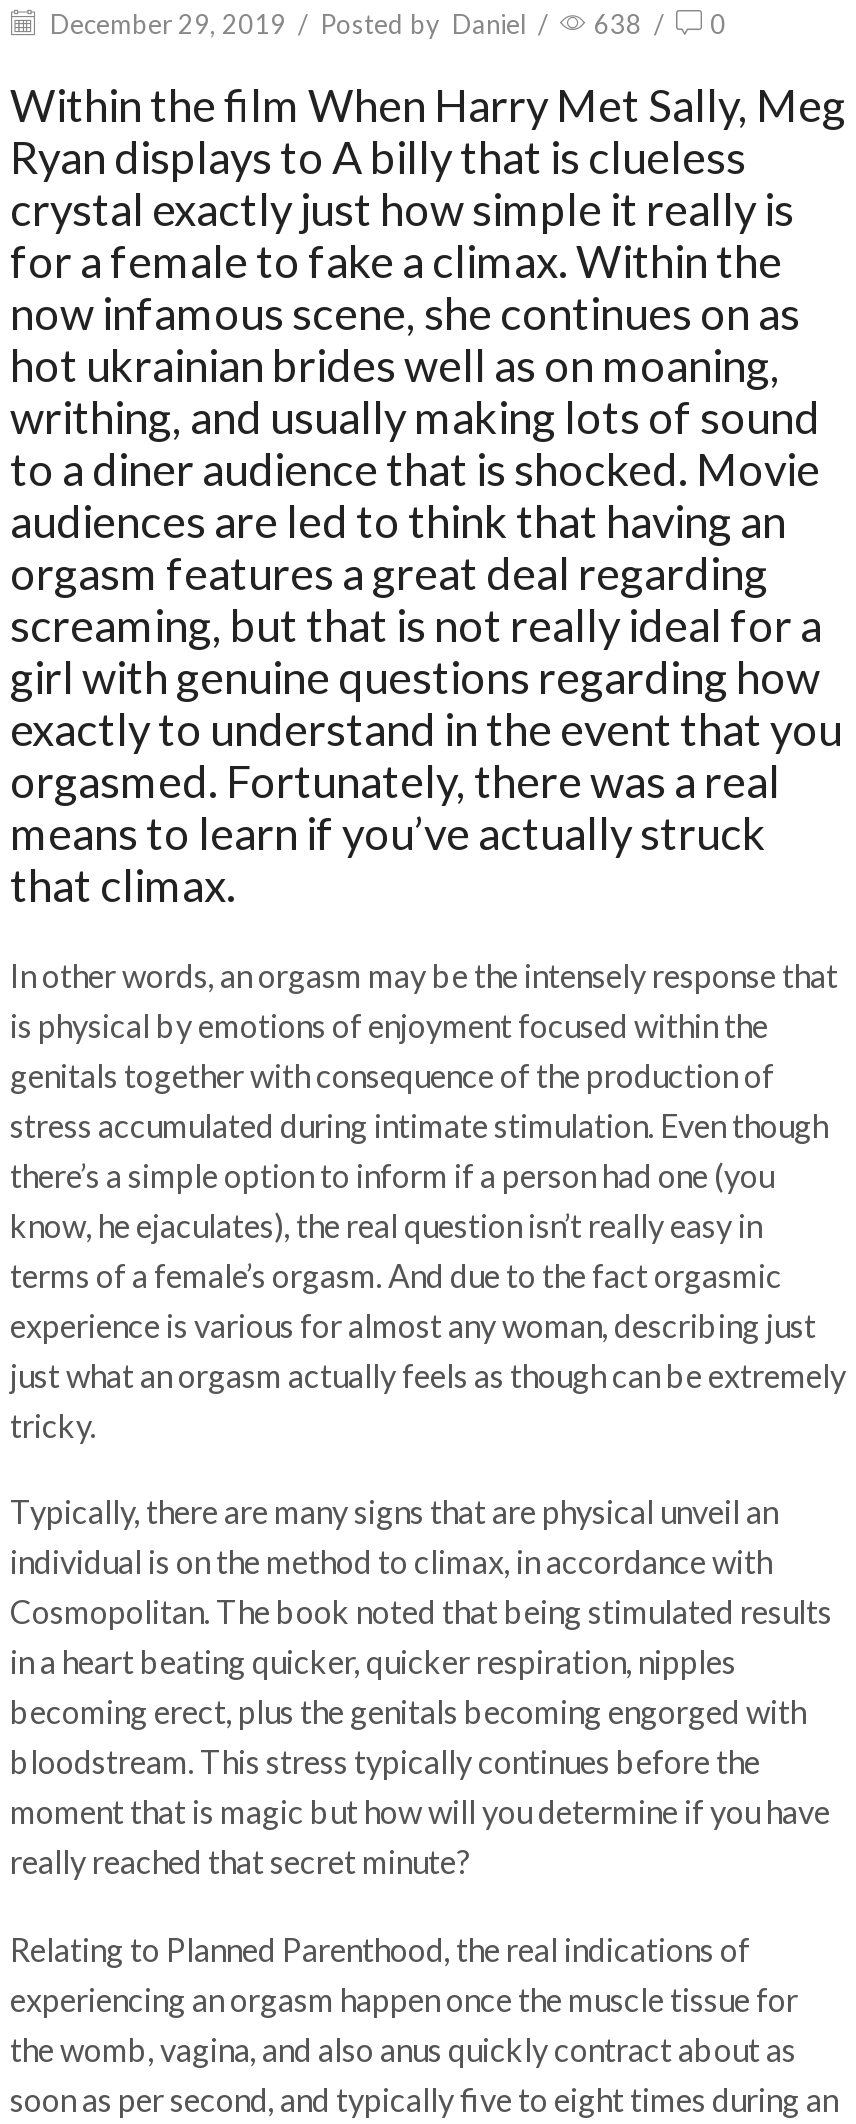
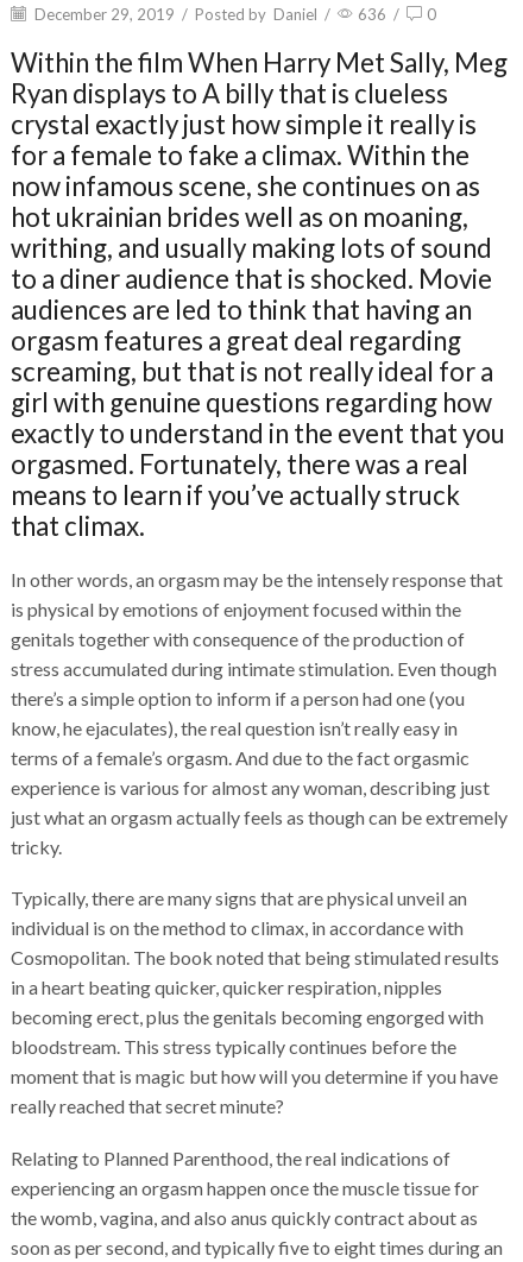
- December 29, 2019 / Posted by Daniel / 638 / 0
+ December 29, 2019 / Posted by Daniel / 636 / 0
